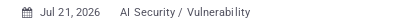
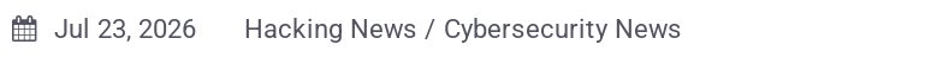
- Jul 21, 2026
- AI Security / Vulnerability
+ Jul 23, 2026
+ Hacking News / Cybersecurity News
